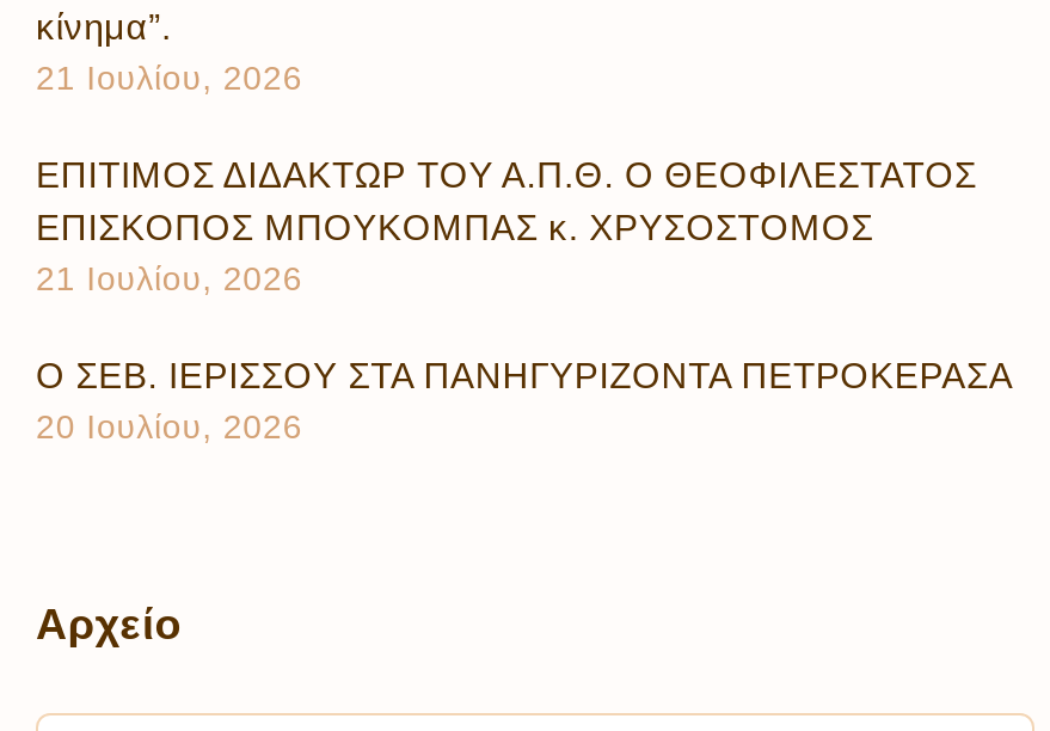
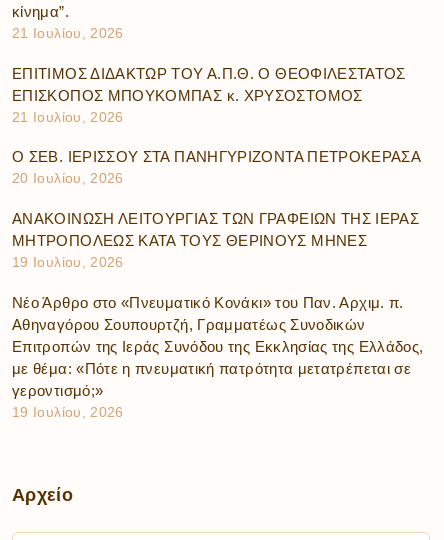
+ ΑΝΑΚΟΙΝΩΣΗ ΛΕΙΤΟΥΡΓΙΑΣ ΤΩΝ ΓΡΑΦΕΙΩΝ ΤΗΣ ΙΕΡΑΣ
+ ΜΗΤΡΟΠΟΛΕΩΣ ΚΑΤΑ ΤΟΥΣ ΘΕΡΙΝΟΥΣ ΜΗΝΕΣ
+ 19 Ιουλίου, 2026
+ Νέο Άρθρο στο «Πνευματικό Κονάκι» του Παν. Αρχιμ. π.
+ Αθηναγόρου Σουπουρτζή, Γραμματέως Συνοδικών
+ Επιτροπών της Ιεράς Συνόδου της Εκκλησίας της Ελλάδος,
+ με θέμα: «Πότε η πνευματική πατρότητα μετατρέπεται σε
+ γεροντισμό;»
+ 19 Ιουλίου, 2026
